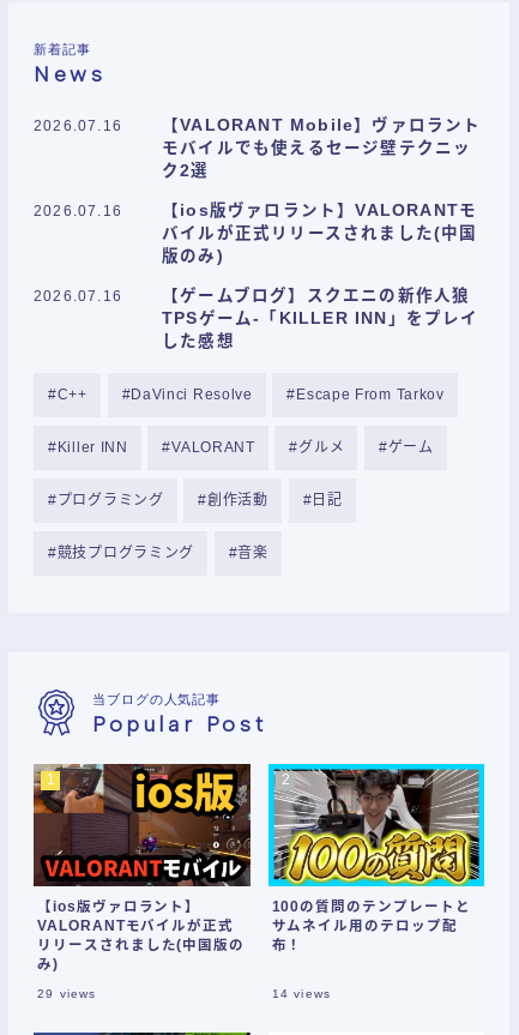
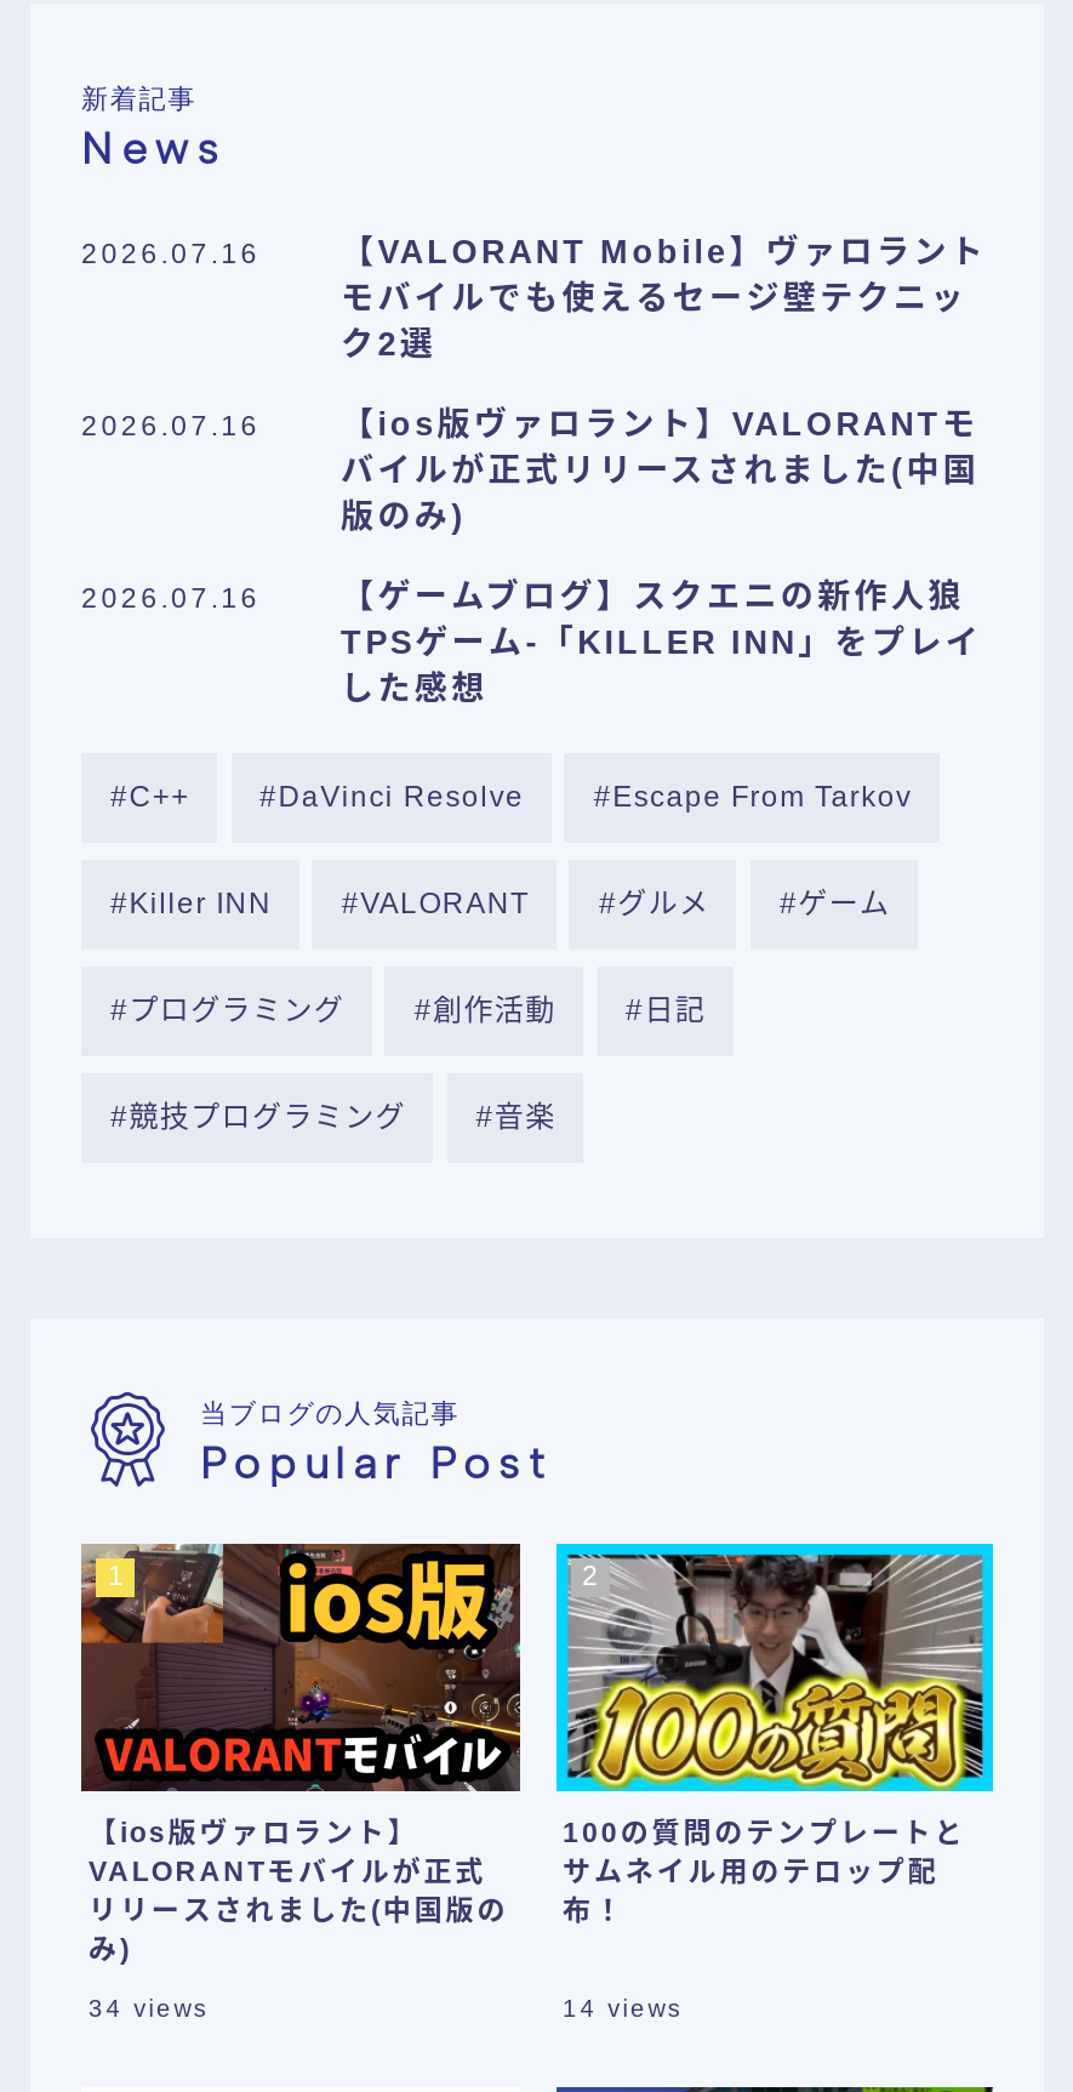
- 29 views
+ 34 views
